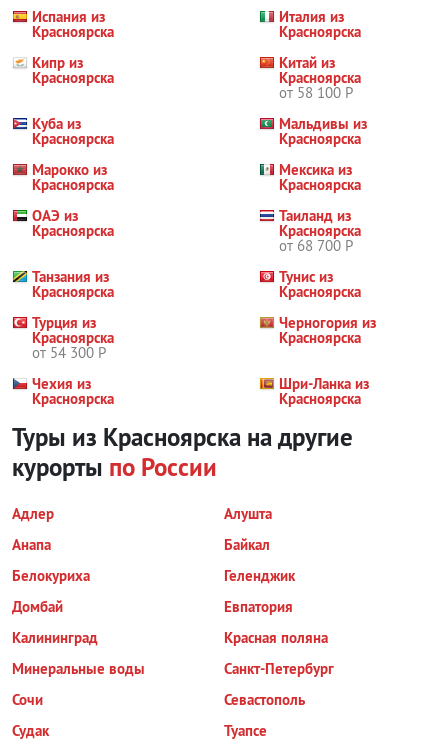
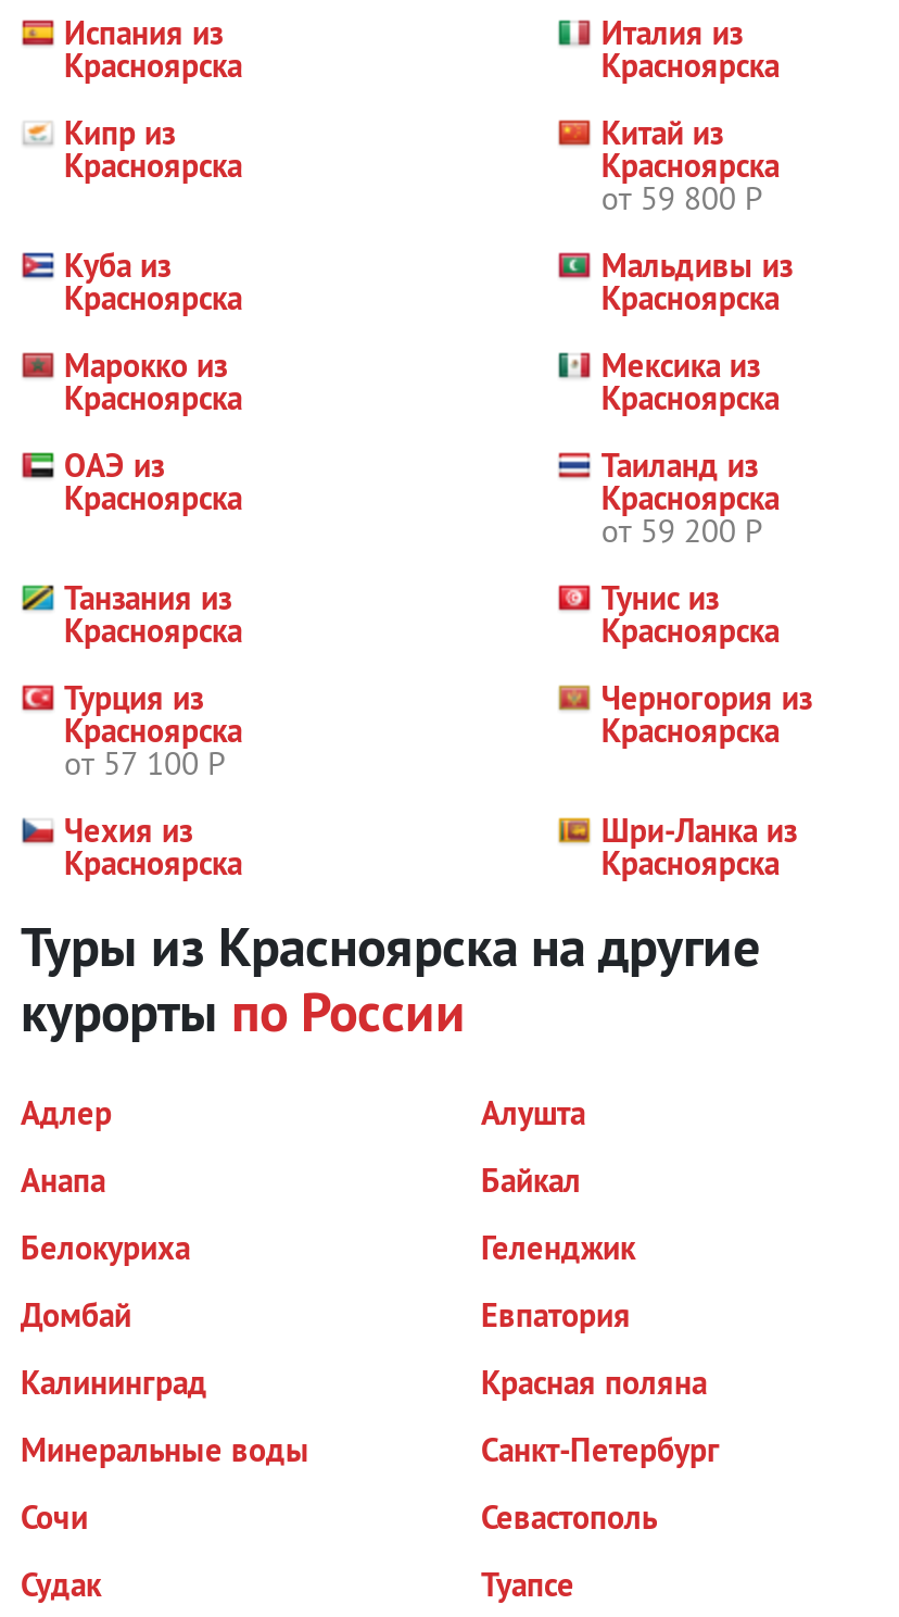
- от 58 100 Р
+ от 59 800 Р

- от 68 700 Р
+ от 59 200 Р

- от 54 300 Р
+ от 57 100 Р
